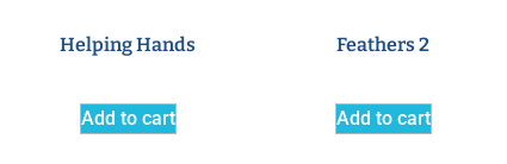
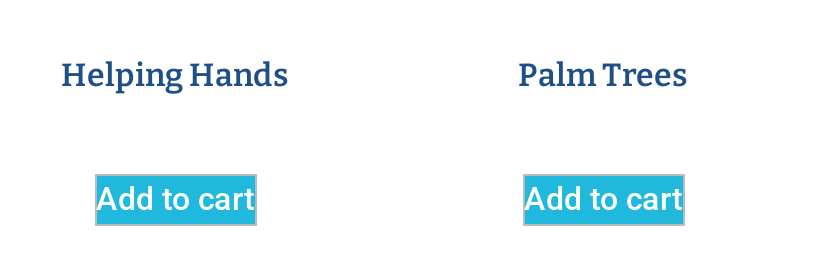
- Feathers 2
+ Palm Trees
